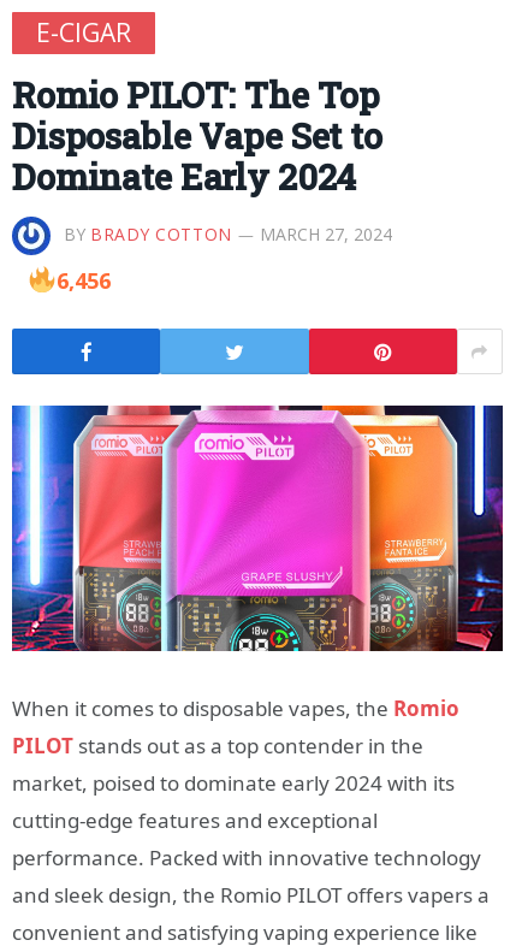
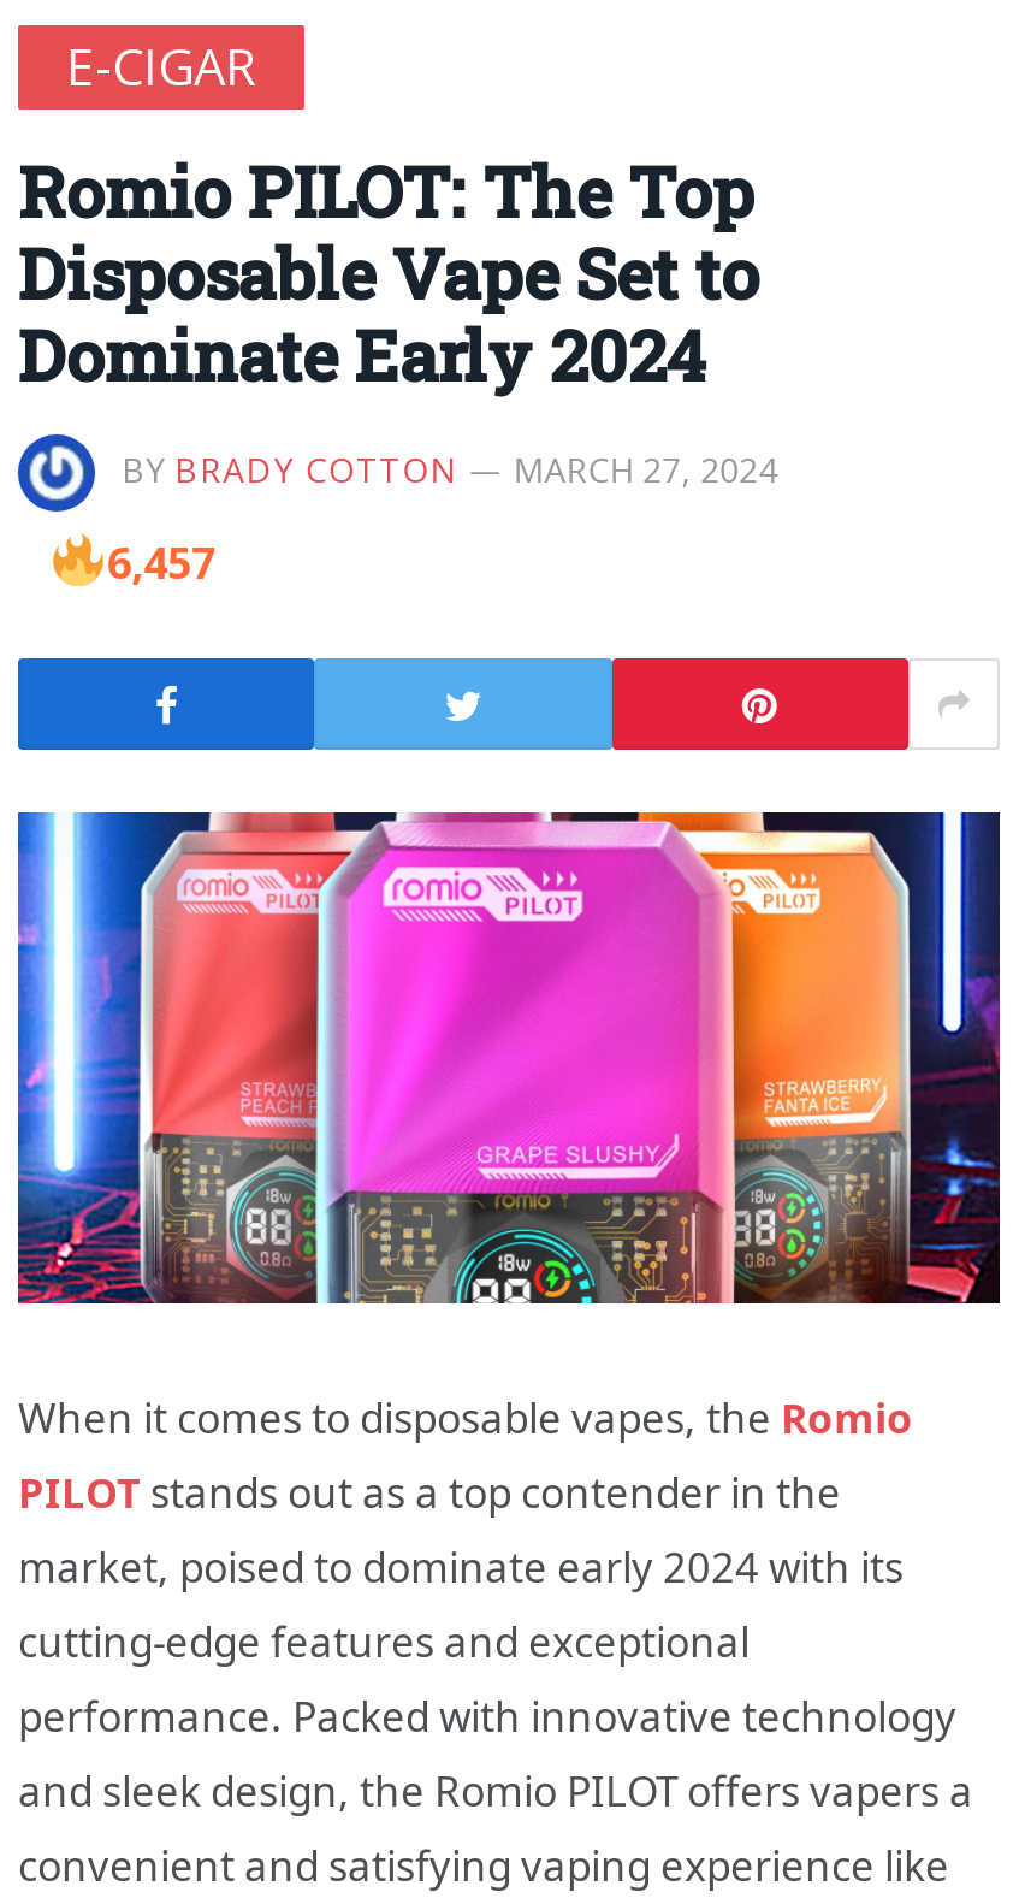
- 6,456
+ 6,457
